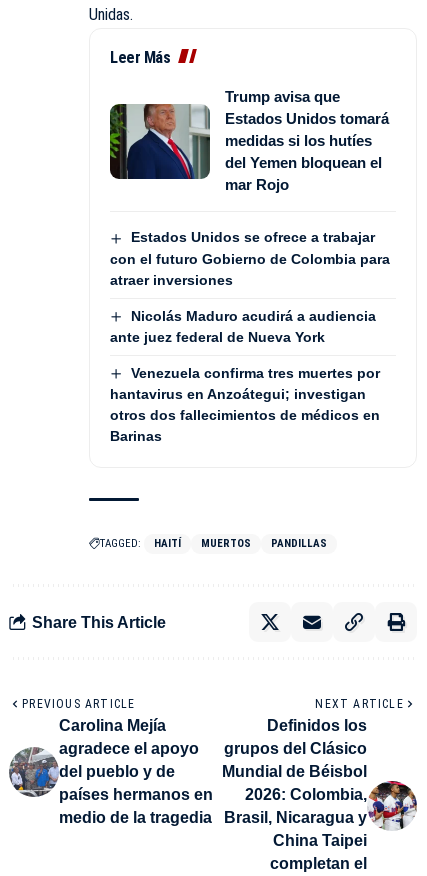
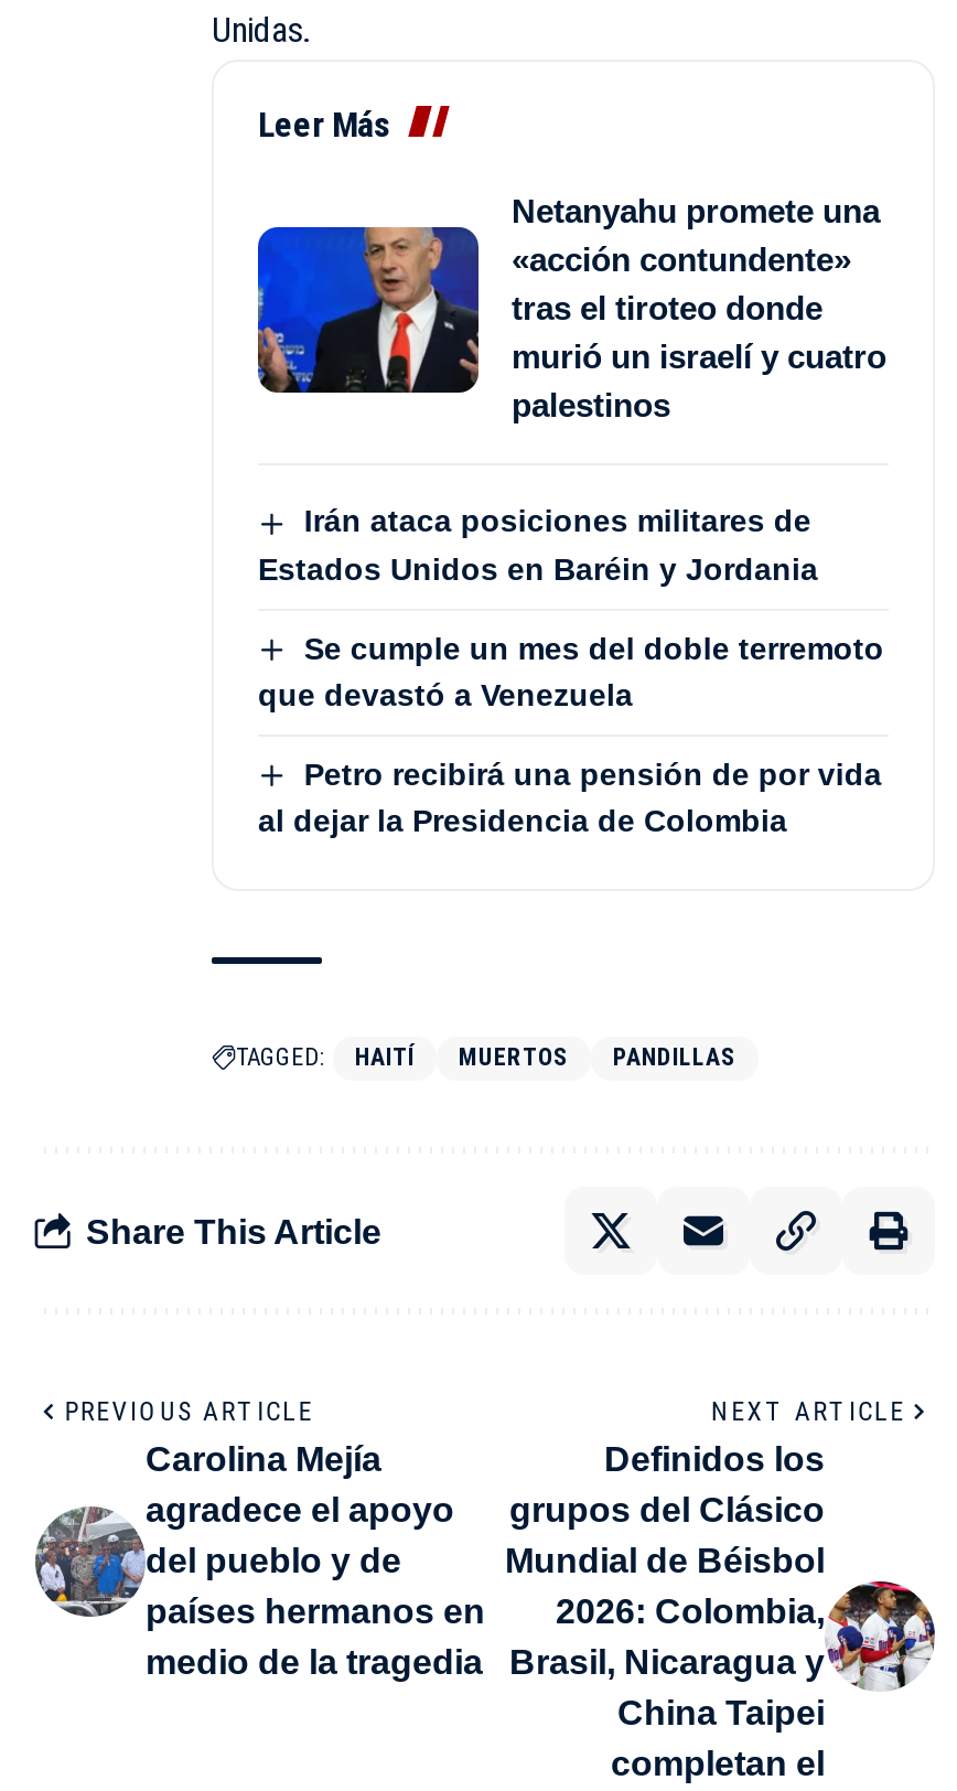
- [image]
- Trump avisa que
- Estados Unidos tomará
- medidas si los hutíes
- del Yemen bloquean el
- mar Rojo
+ [image]
+ Netanyahu promete una
+ «acción contundente»
+ tras el tiroteo donde
+ murió un israelí y cuatro
+ palestinos

- Estados Unidos se ofrece a trabajar
- con el futuro Gobierno de Colombia para
- atraer inversiones
+ Irán ataca posiciones militares de
+ Estados Unidos en Baréin y Jordania

- Nicolás Maduro acudirá a audiencia
- ante juez federal de Nueva York
+ Se cumple un mes del doble terremoto
+ que devastó a Venezuela

- Venezuela confirma tres muertes por
- hantavirus en Anzoátegui; investigan
- otros dos fallecimientos de médicos en
- Barinas
+ Petro recibirá una pensión de por vida
+ al dejar la Presidencia de Colombia
